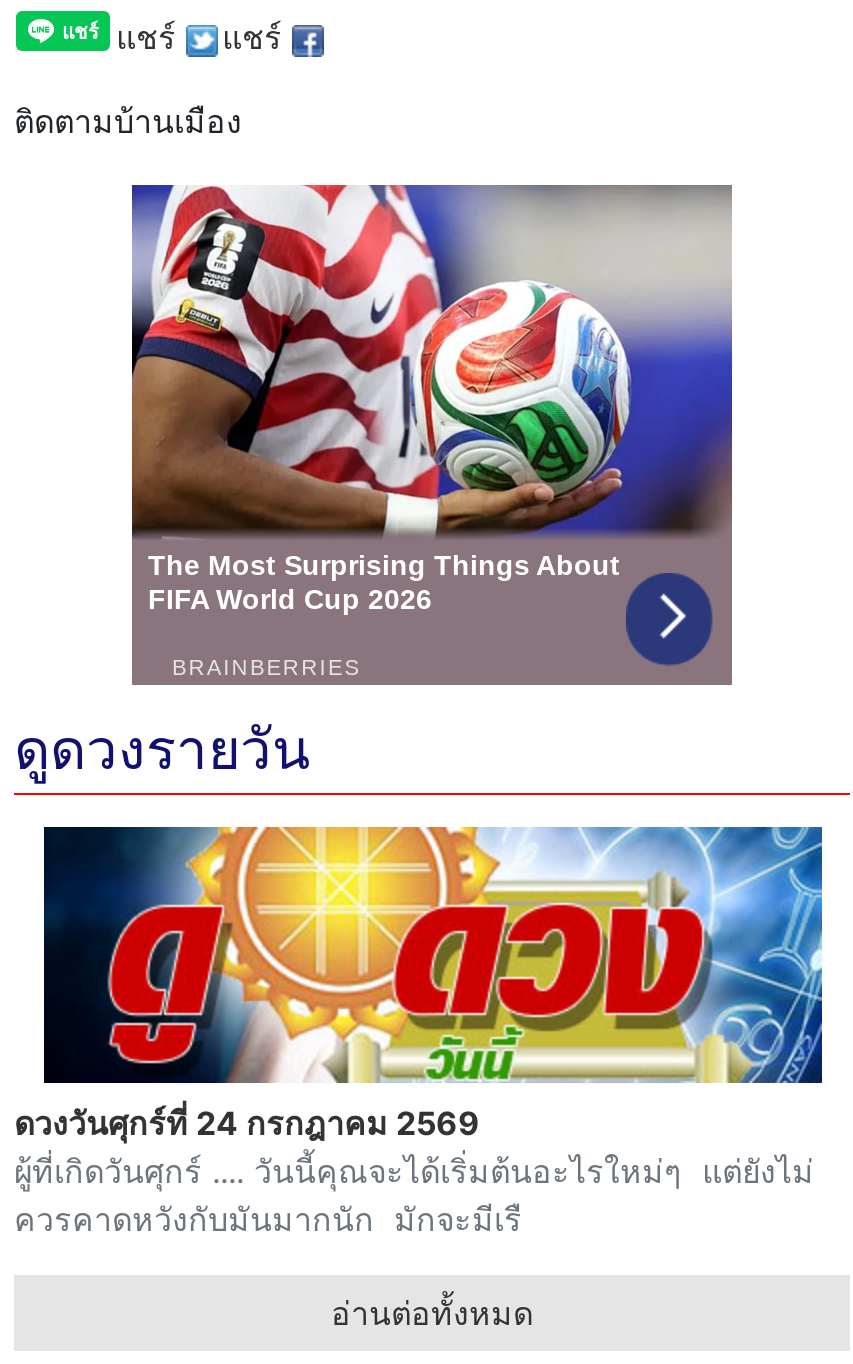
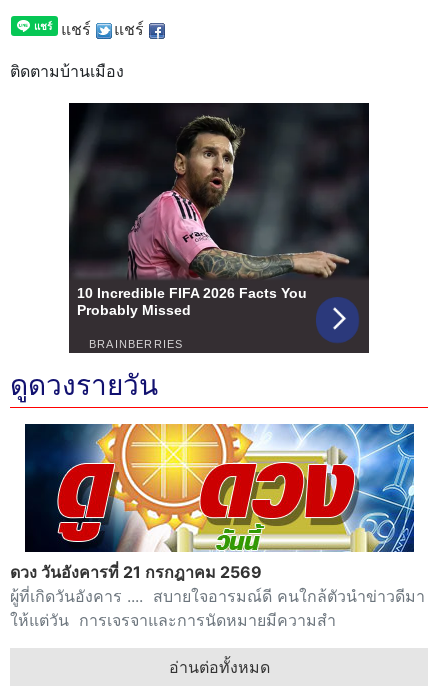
- [image]
+ [image]

- ดวงวันศุกร์ที่ 24 กรกฎาคม 2569
- ผู้ที่เกิดวันศุกร์ .... วันนี้คุณจะได้เริ่มต้นอะไรใหม่ๆ แต่ยังไม่
- ควรคาดหวังกับมันมากนัก มักจะมีเรื
+ ดวง วันอังคารที่ 21 กรกฎาคม 2569
+ ผู้ที่เกิดวันอังคาร .... สบายใจอารมณ์ดี คนใกล้ตัวนำข่าวดีมา
+ ให้แต่วัน การเจรจาและการนัดหมายมีความสำ
